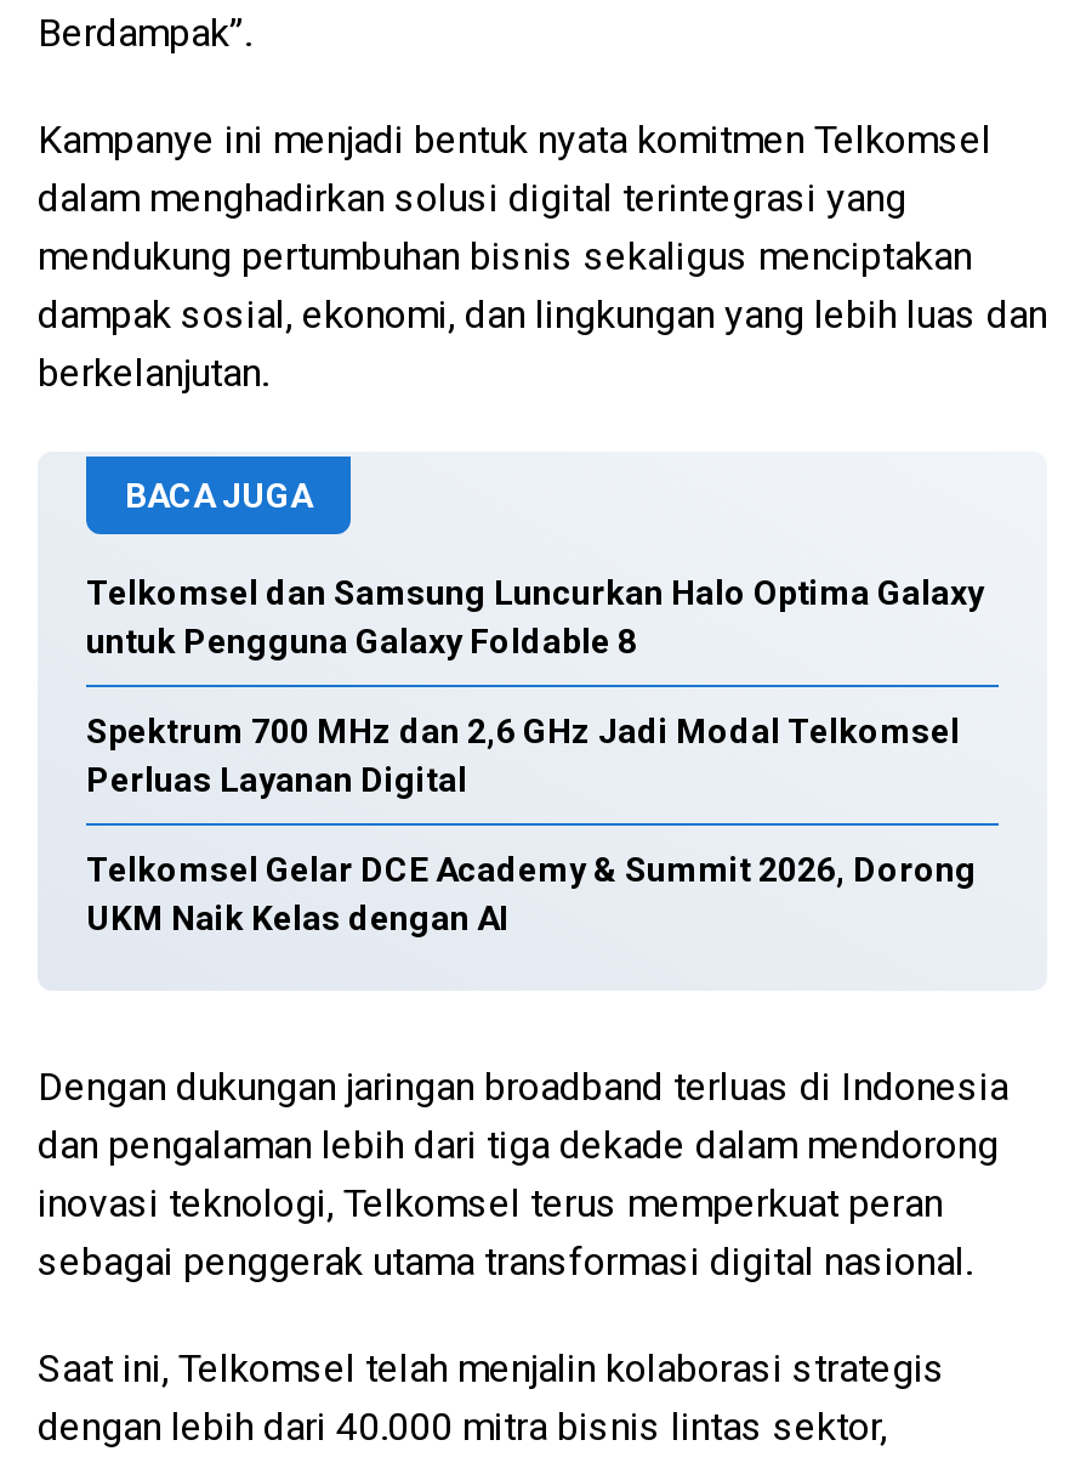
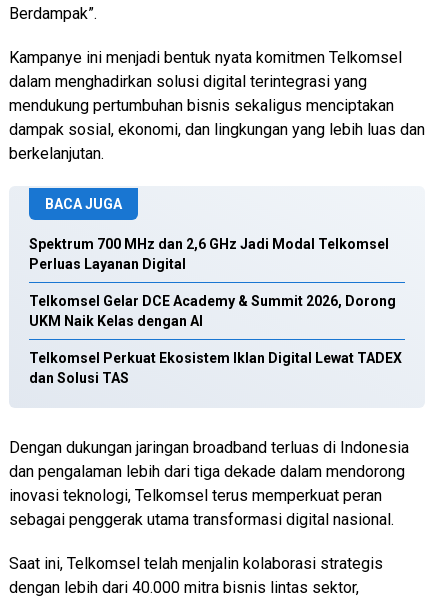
- Telkomsel dan Samsung Luncurkan Halo Optima Galaxy
- untuk Pengguna Galaxy Foldable 8

moved up: Spektrum 700 MHz dan 2,6 GHz Jadi Modal Telkomsel | Perluas Layanan Digital | Telkomsel Gelar DCE Academy & Summit 2026, Dorong | UKM Naik Kelas dengan AI

+ Telkomsel Perkuat Ekosistem Iklan Digital Lewat TADEX
+ dan Solusi TAS
